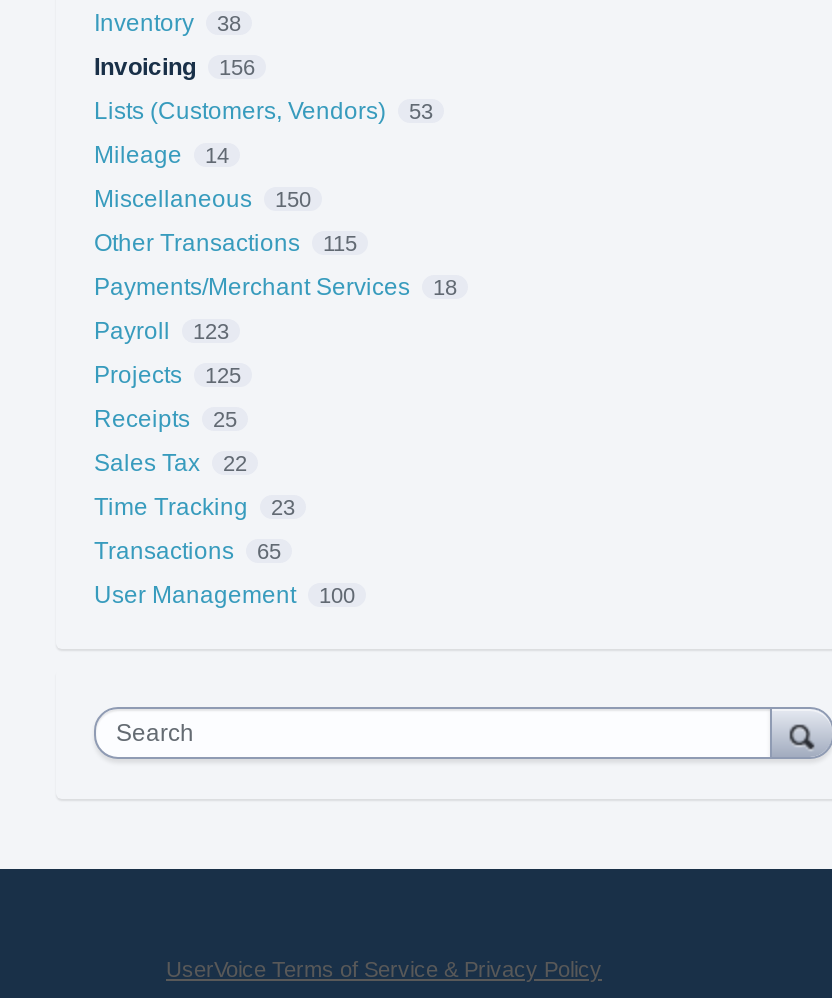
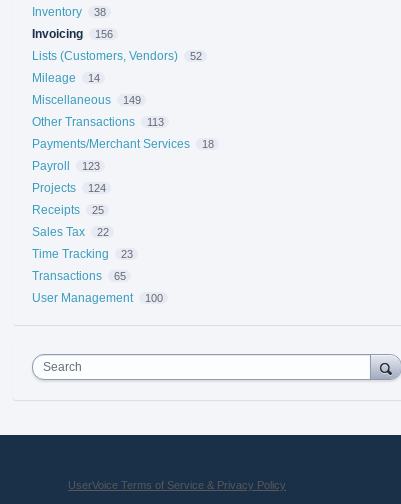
- Lists (Customers, Vendors) 53
+ Lists (Customers, Vendors) 52

- Miscellaneous 150
+ Miscellaneous 149

- Other Transactions 115
+ Other Transactions 113

- Projects 125
+ Projects 124
